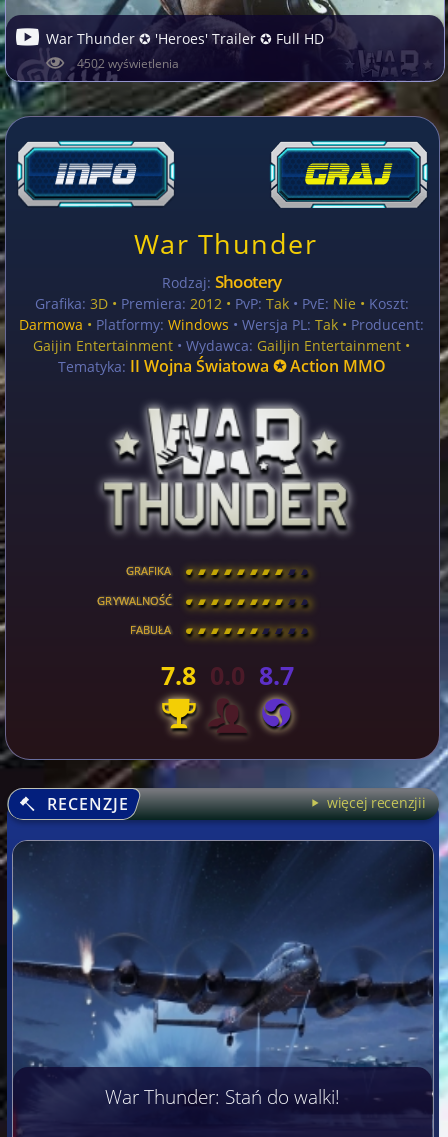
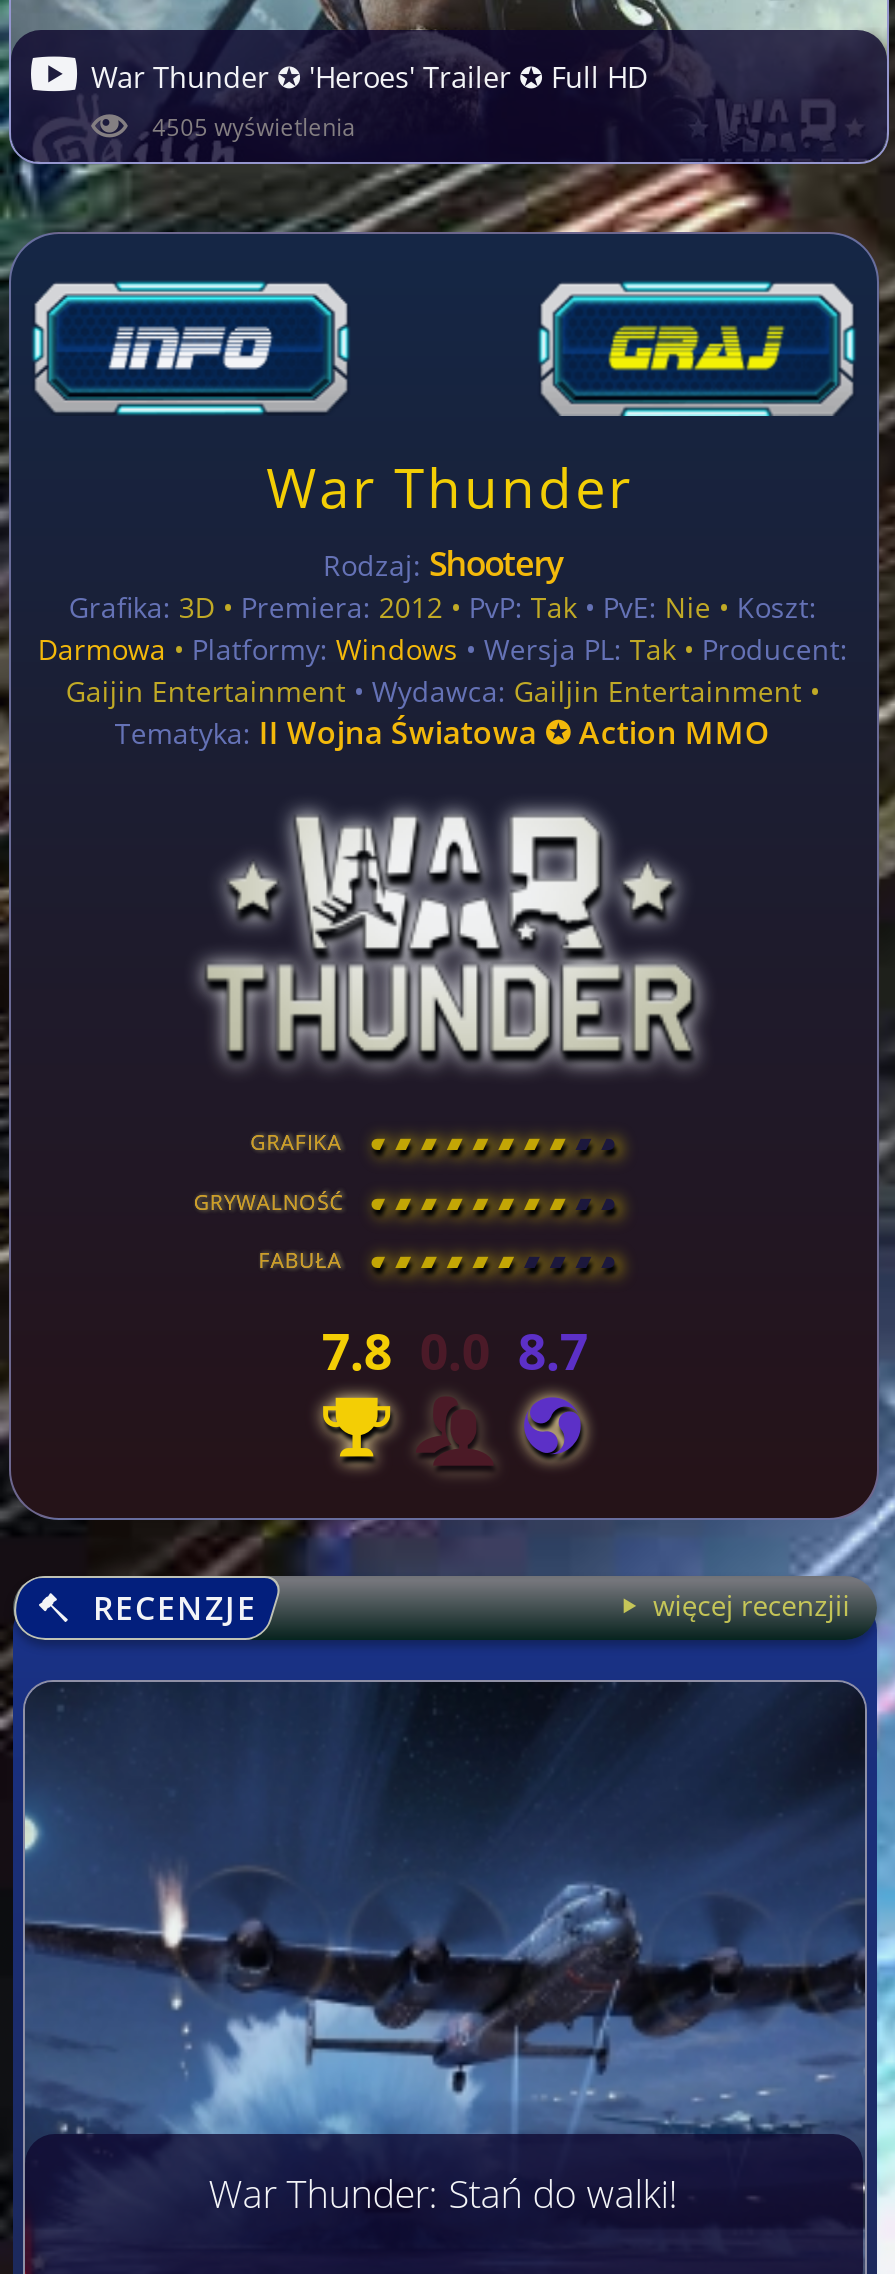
- 4502 wyświetlenia
+ 4505 wyświetlenia
